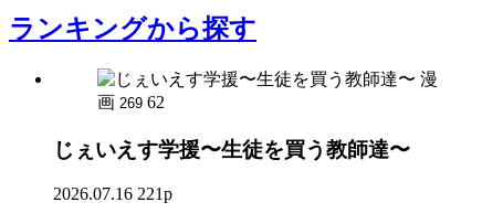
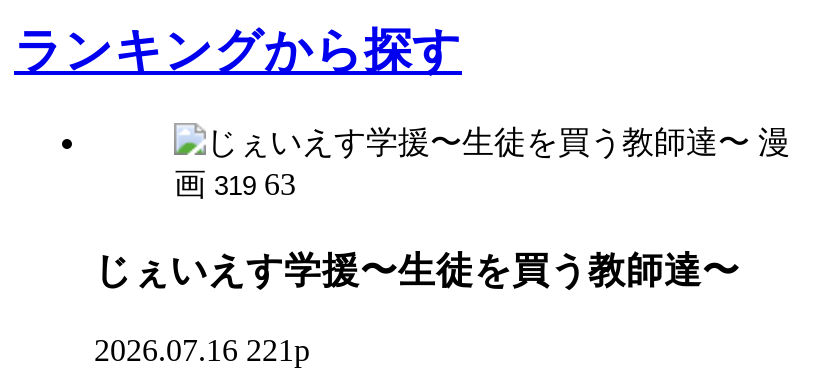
- 画 269 62
+ 画 319 63
